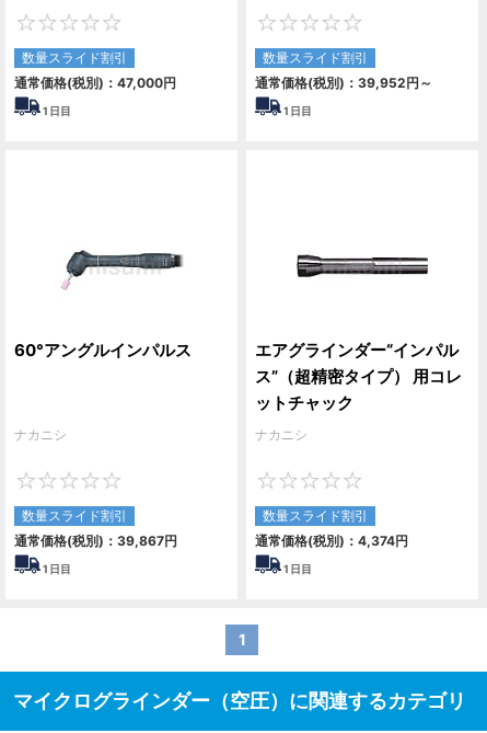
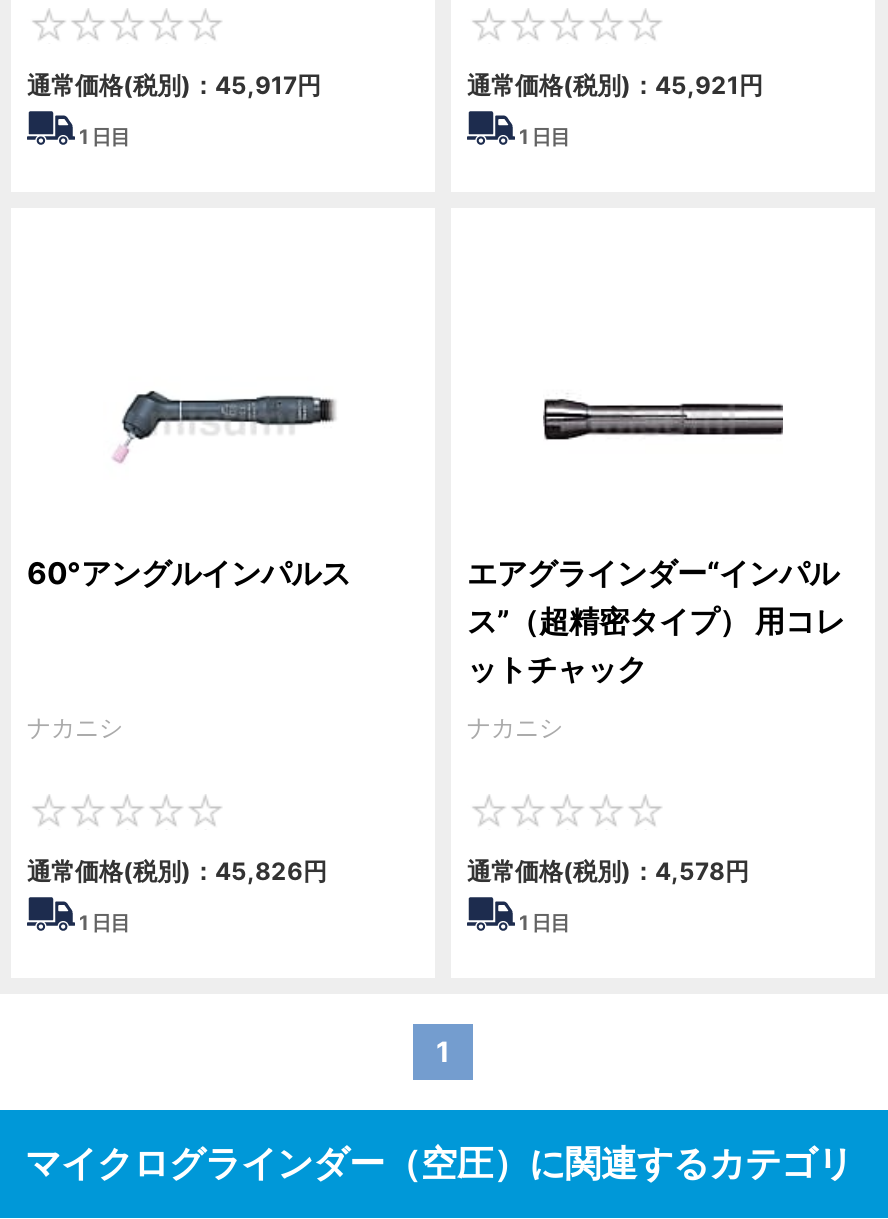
- 数量スライド割引
- 通常価格(税別)：47,000円
+ 通常価格(税別)：45,917円

- 数量スライド割引
- 通常価格(税別)：39,952円～
+ 通常価格(税別)：45,921円

- 数量スライド割引
- 通常価格(税別)：39,867円
+ 通常価格(税別)：45,826円

- 数量スライド割引
- 通常価格(税別)：4,374円
+ 通常価格(税別)：4,578円
